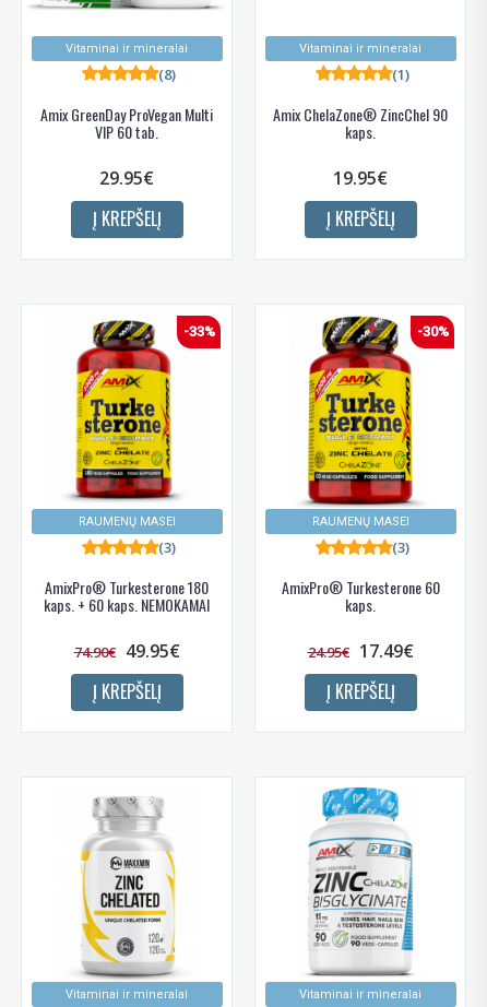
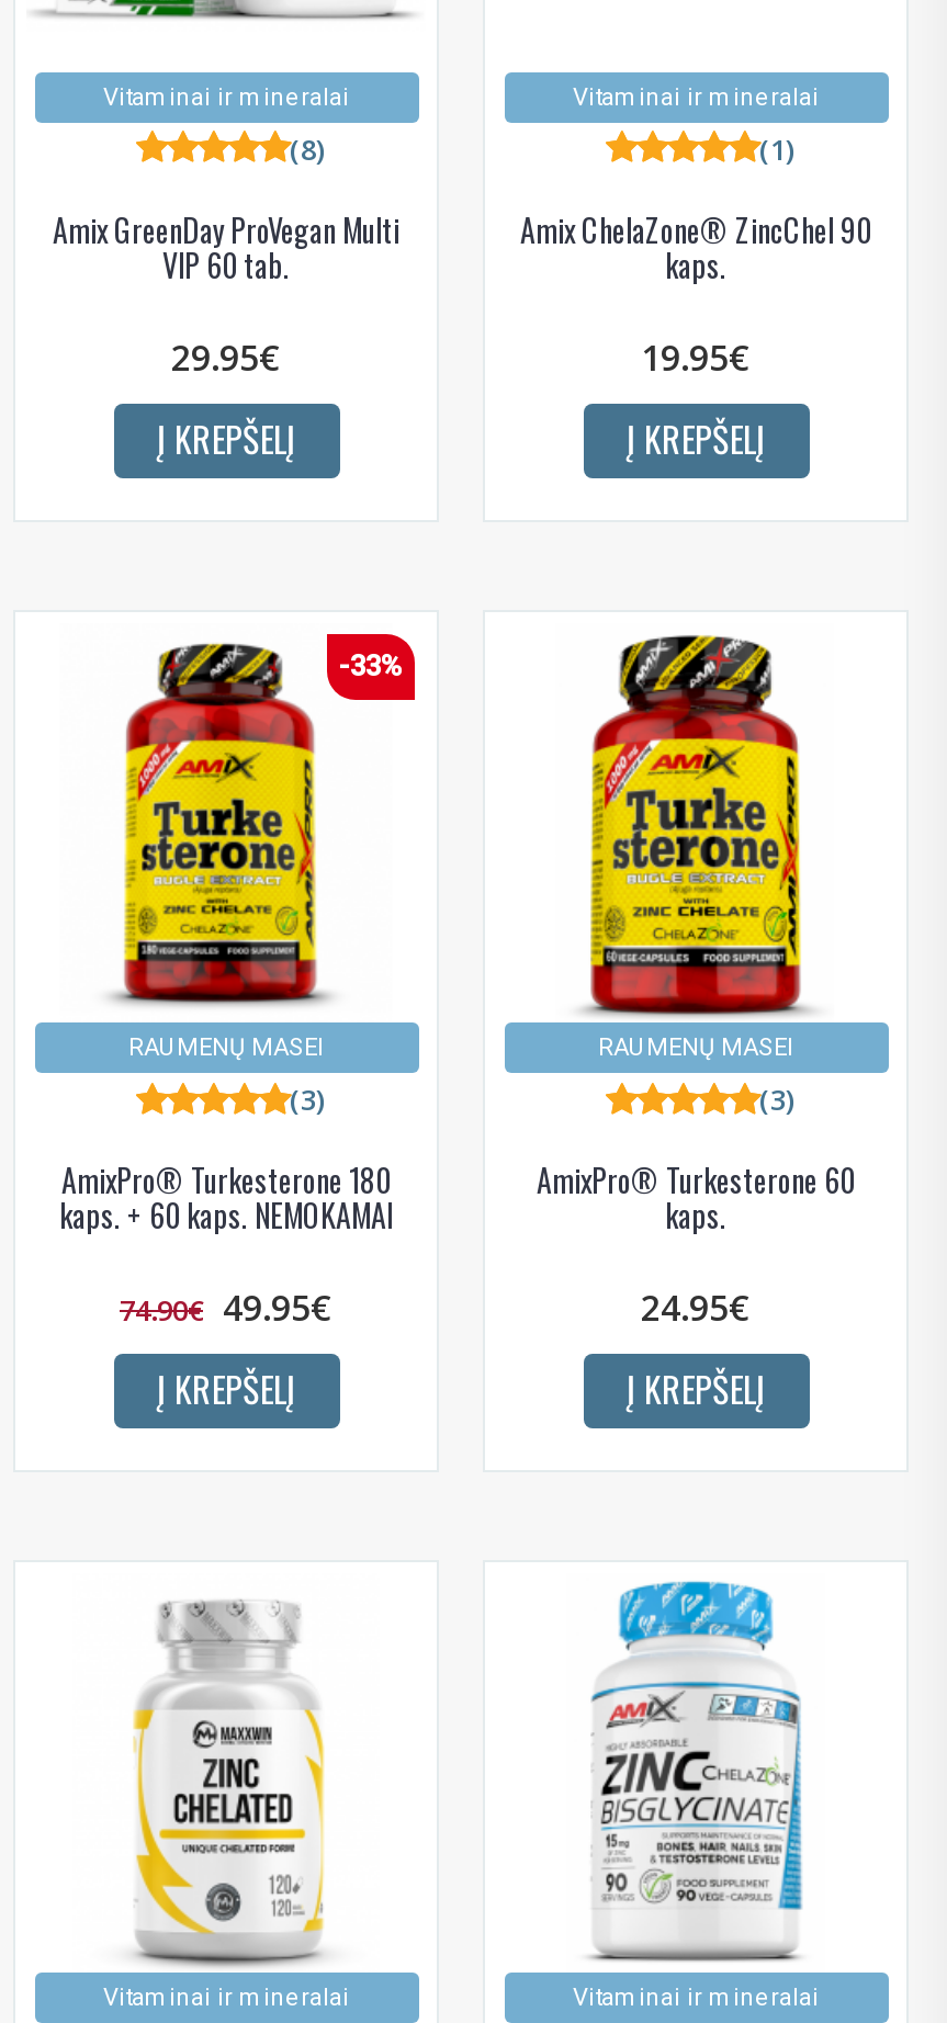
- -30%

- 24.95€ 17.49€
+ 24.95€
